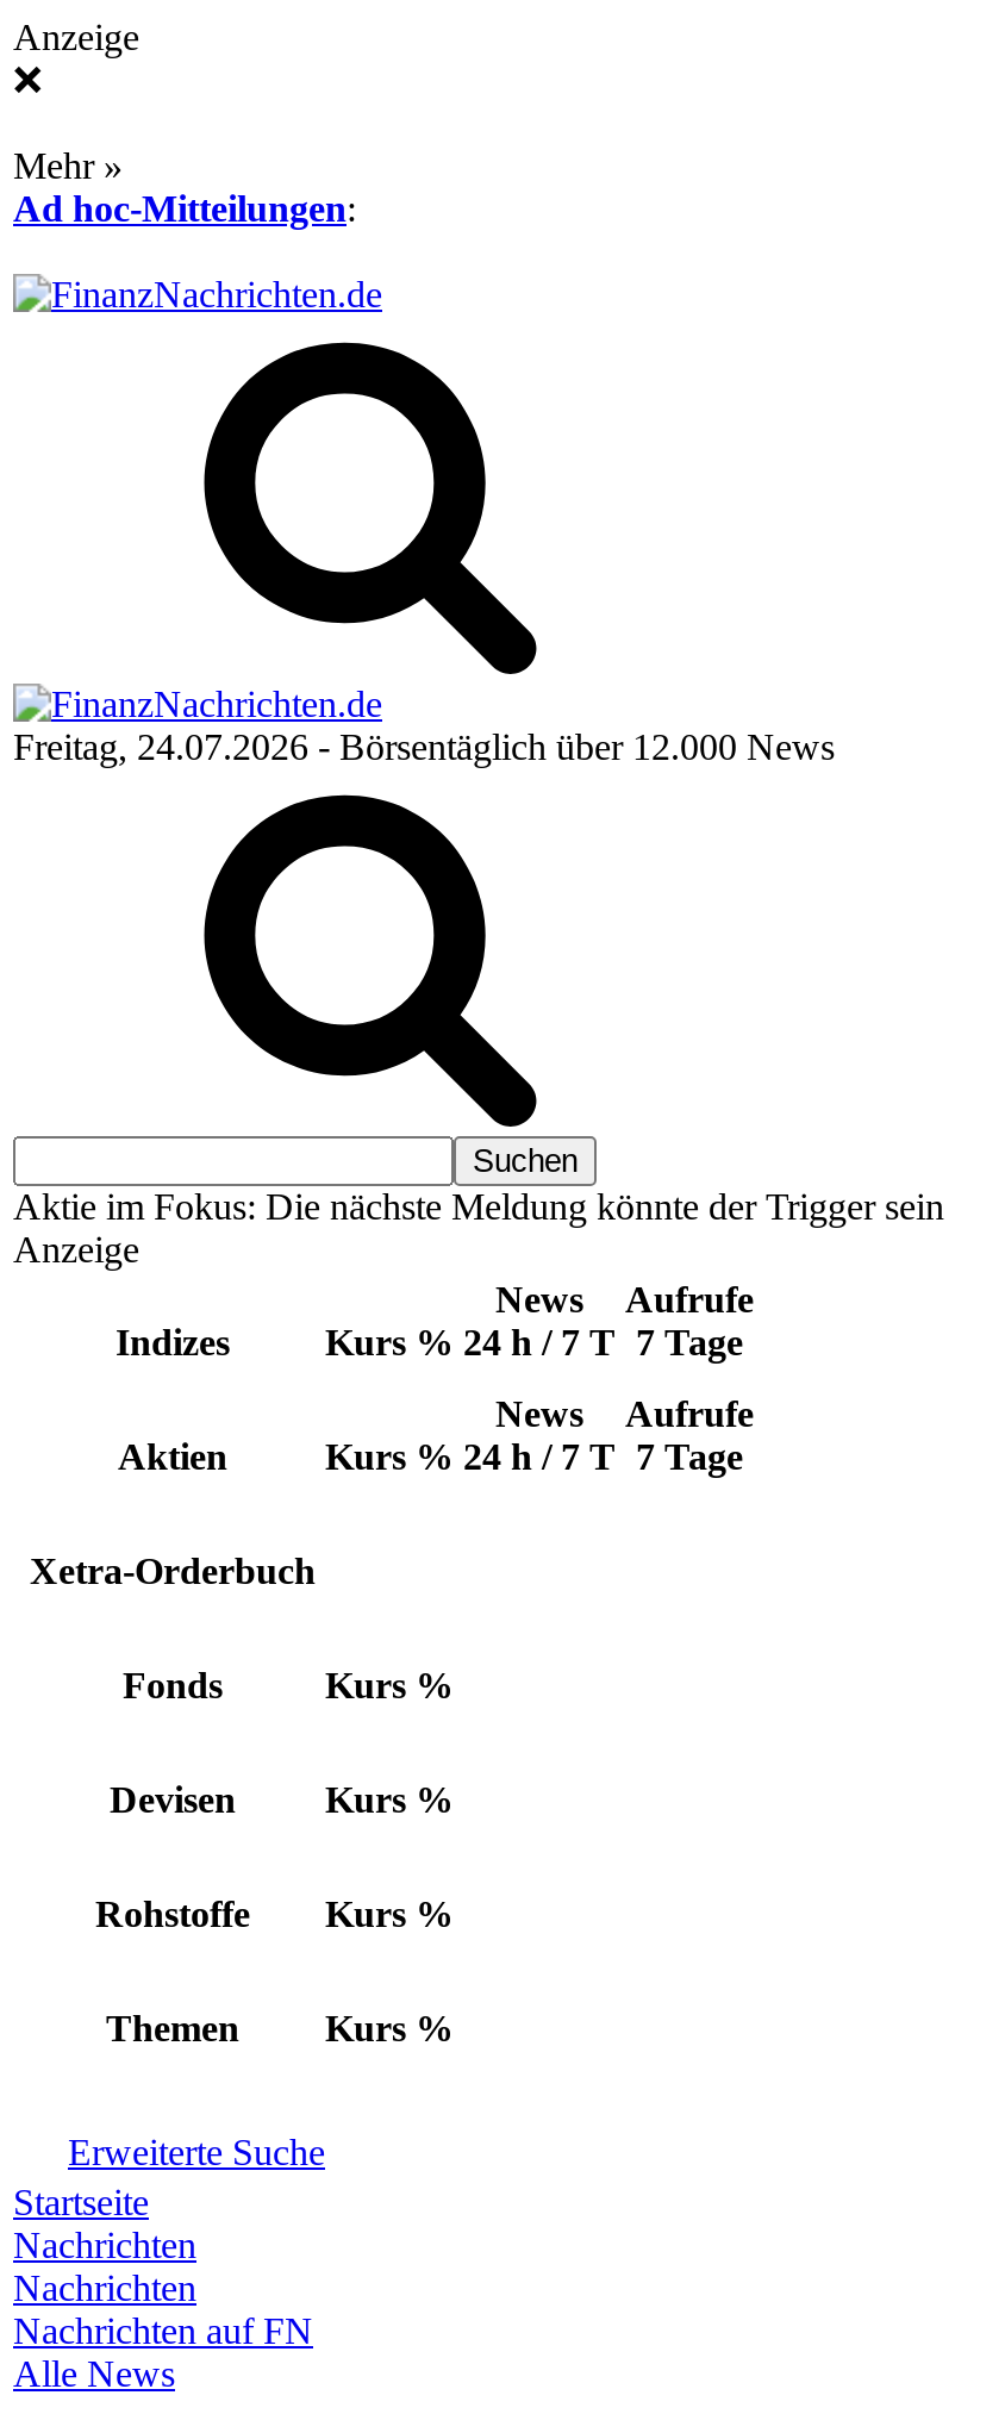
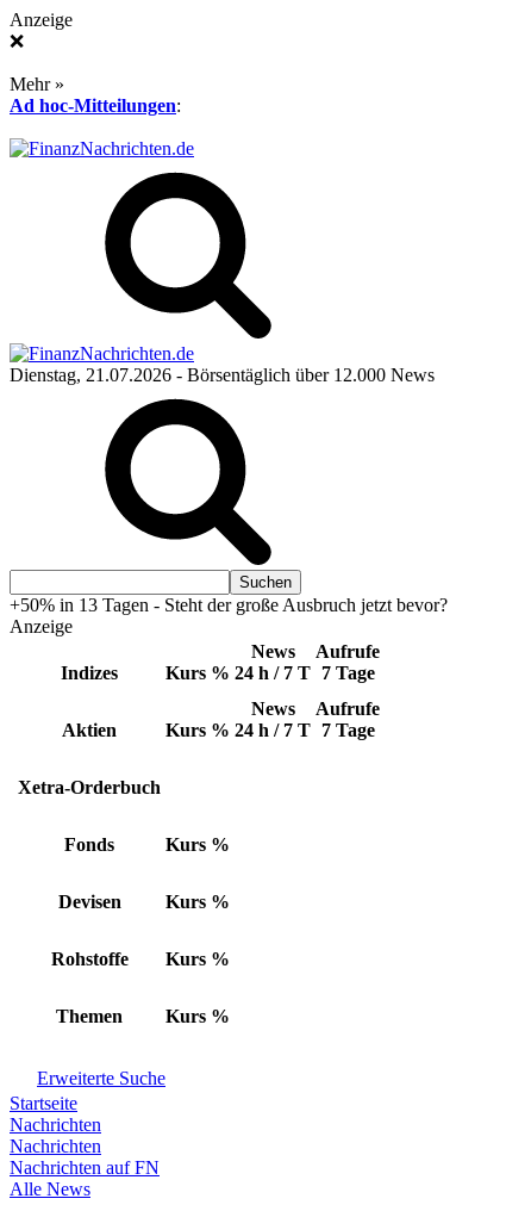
- Freitag, 24.07.2026 - Börsentäglich über 12.000 News
+ Dienstag, 21.07.2026 - Börsentäglich über 12.000 News

- Aktie im Fokus: Die nächste Meldung könnte der Trigger sein
+ +50% in 13 Tagen - Steht der große Ausbruch jetzt bevor?
